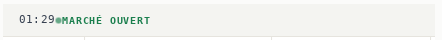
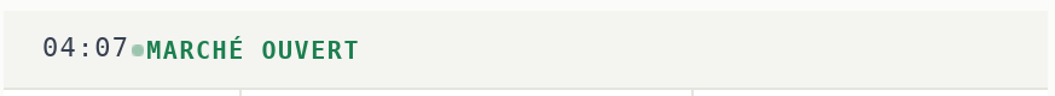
- 01:29 MARCHÉ OUVERT
+ 04:07 MARCHÉ OUVERT
